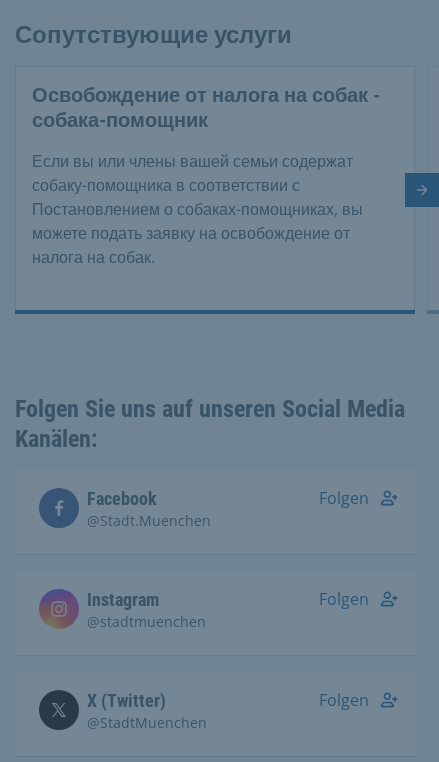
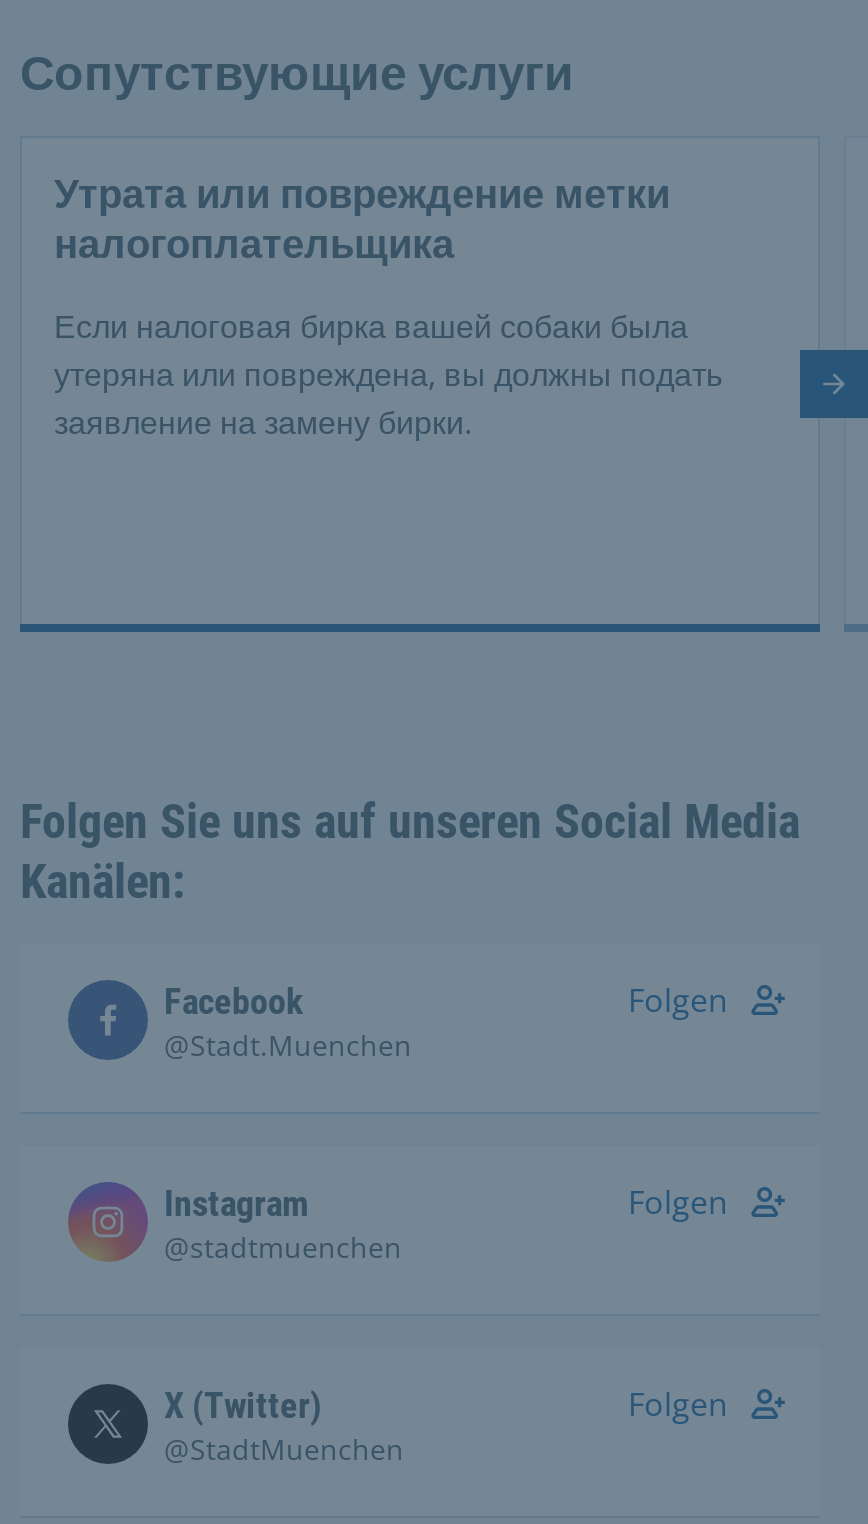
- Освобождение от налога на собак -
- собака-помощник
+ Утрата или повреждение метки
+ налогоплательщика

- Если вы или члены вашей семьи содержат
- собаку-помощника в соответствии с
- Постановлением о собаках-помощниках, вы
- можете подать заявку на освобождение от
- налога на собак.
+ Если налоговая бирка вашей собаки была
+ утеряна или повреждена, вы должны подать
+ заявление на замену бирки.
